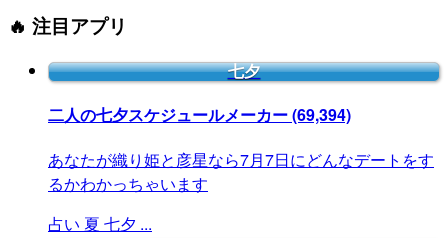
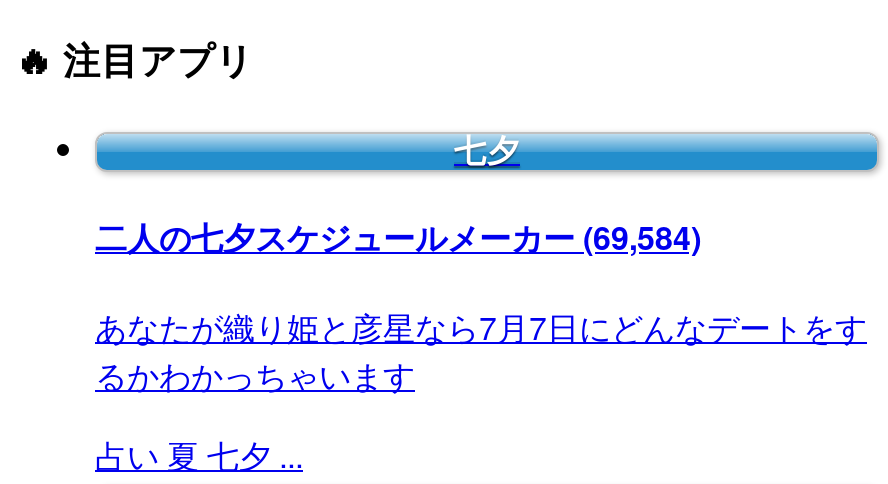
- 二人の七夕スケジュールメーカー(69,394)
+ 二人の七夕スケジュールメーカー(69,584)
